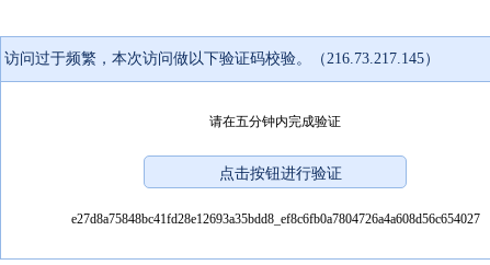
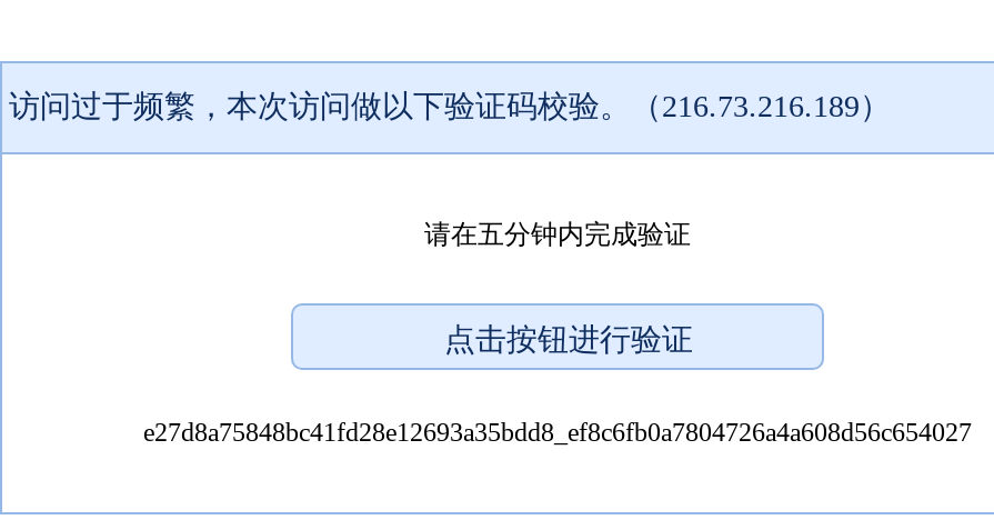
- 访问过于频繁，本次访问做以下验证码校验。（216.73.217.145）
+ 访问过于频繁，本次访问做以下验证码校验。（216.73.216.189）
